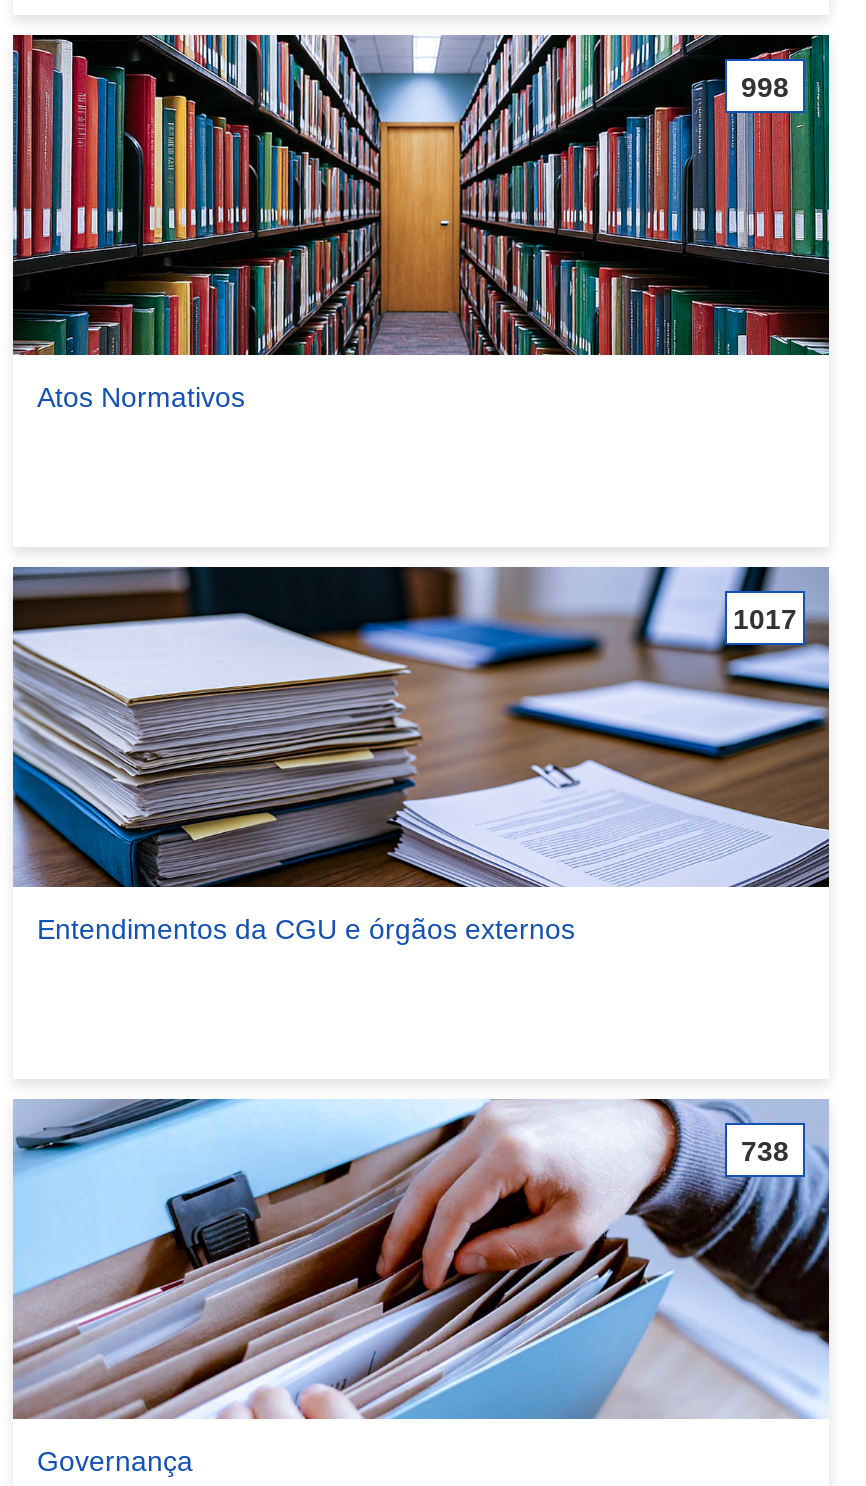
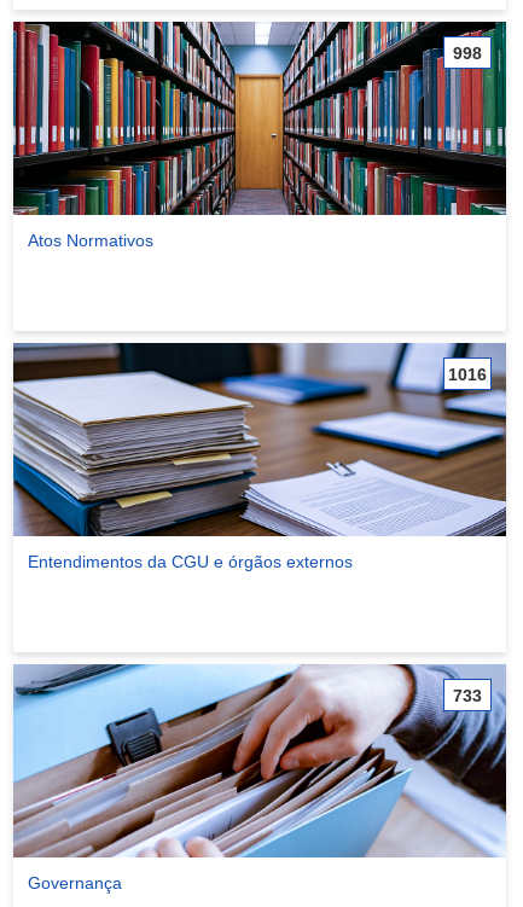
- 1017
+ 1016

- 738
+ 733
